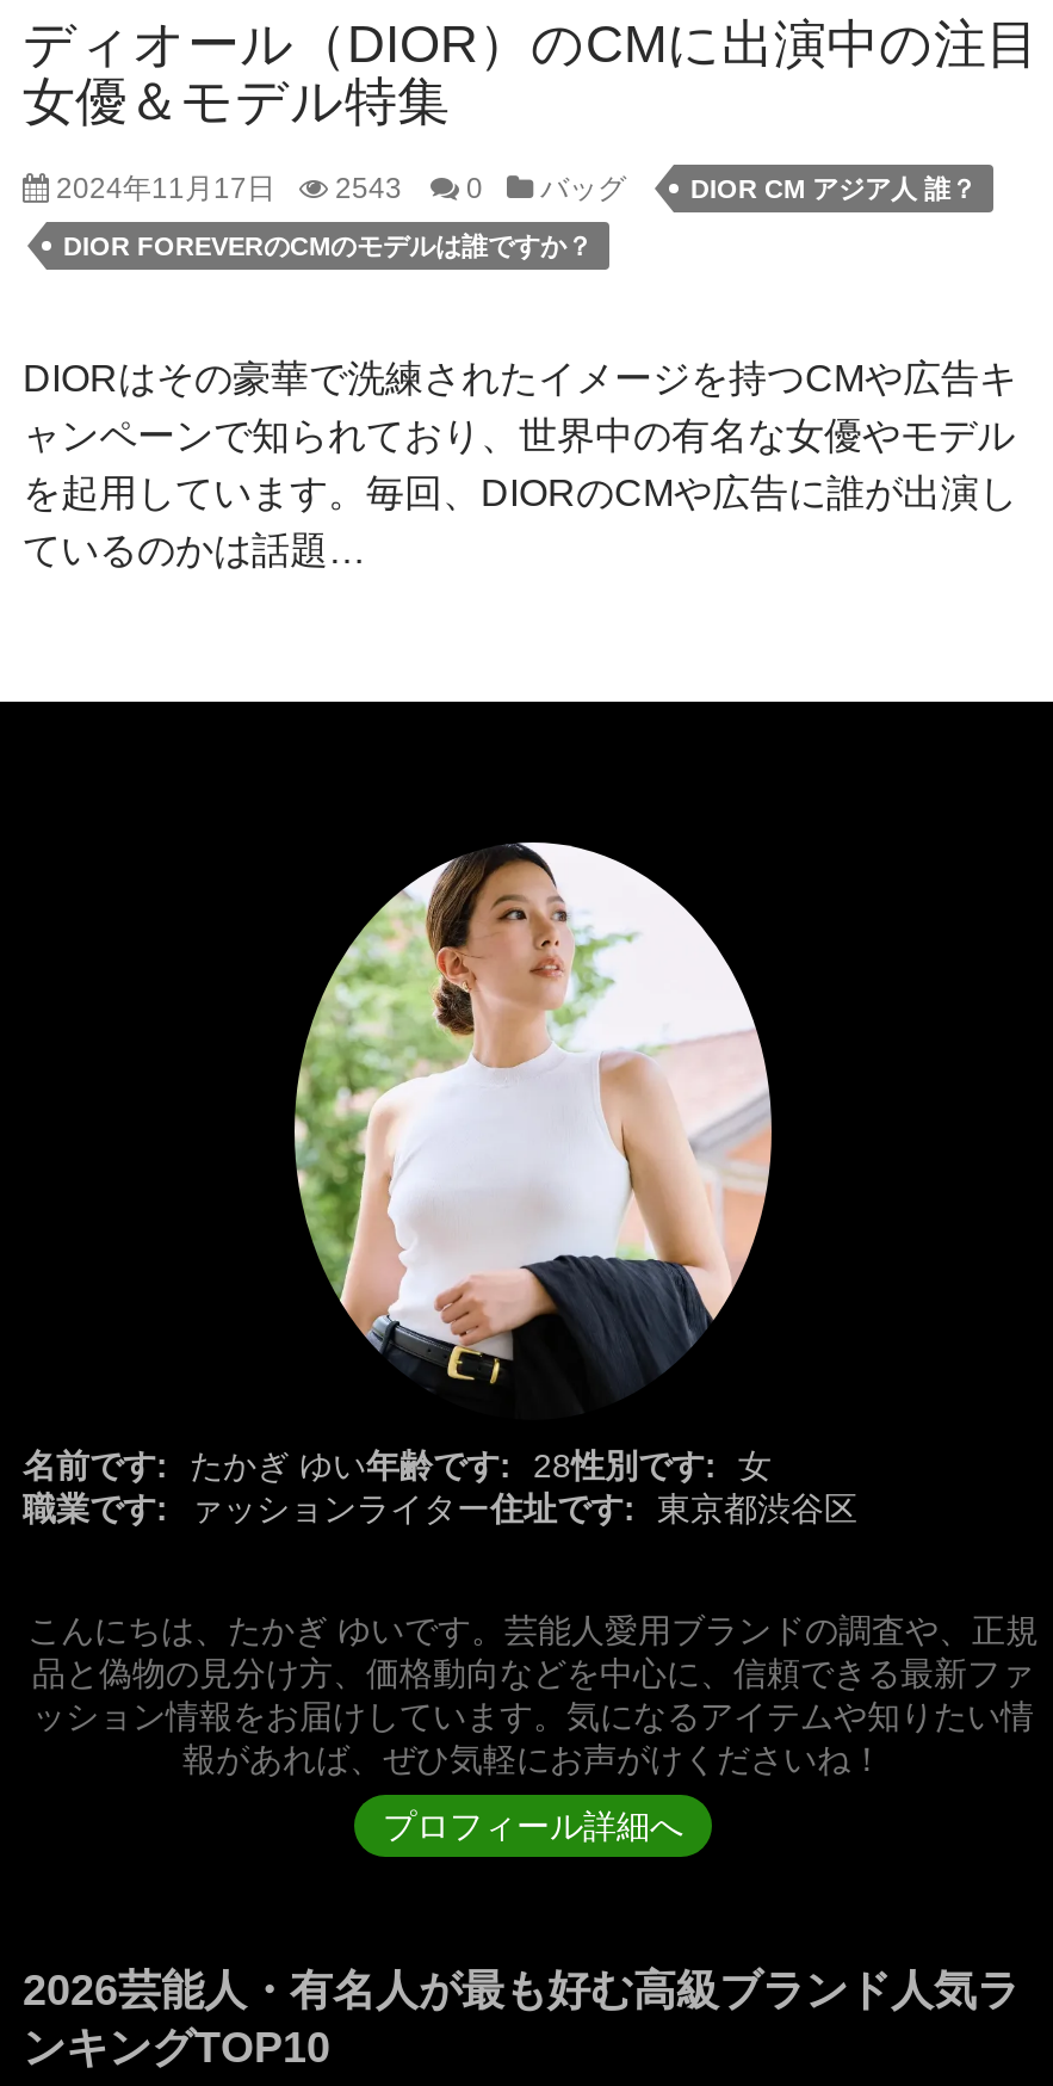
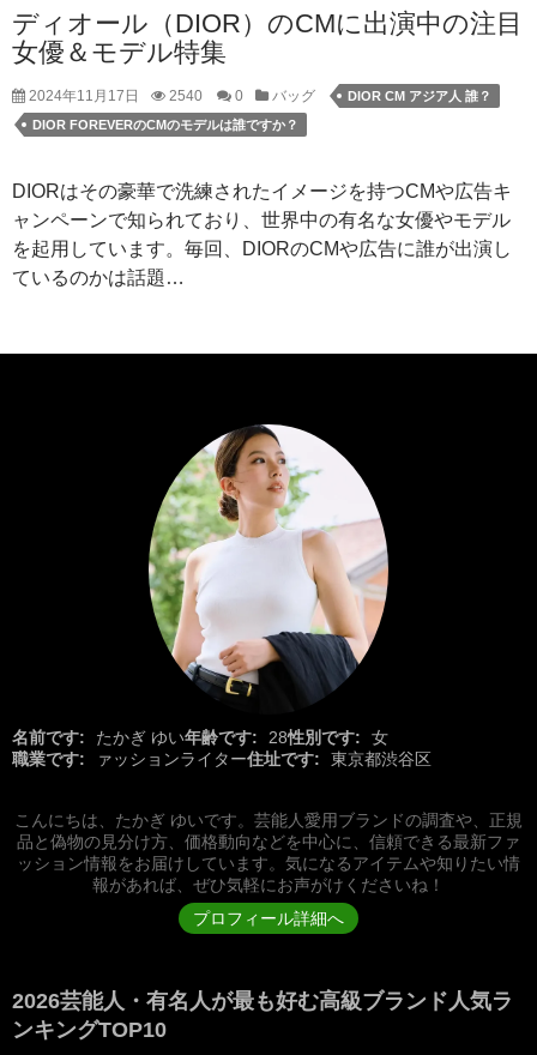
- 2024年11月17日 2543 0 バッグ
+ 2024年11月17日 2540 0 バッグ
